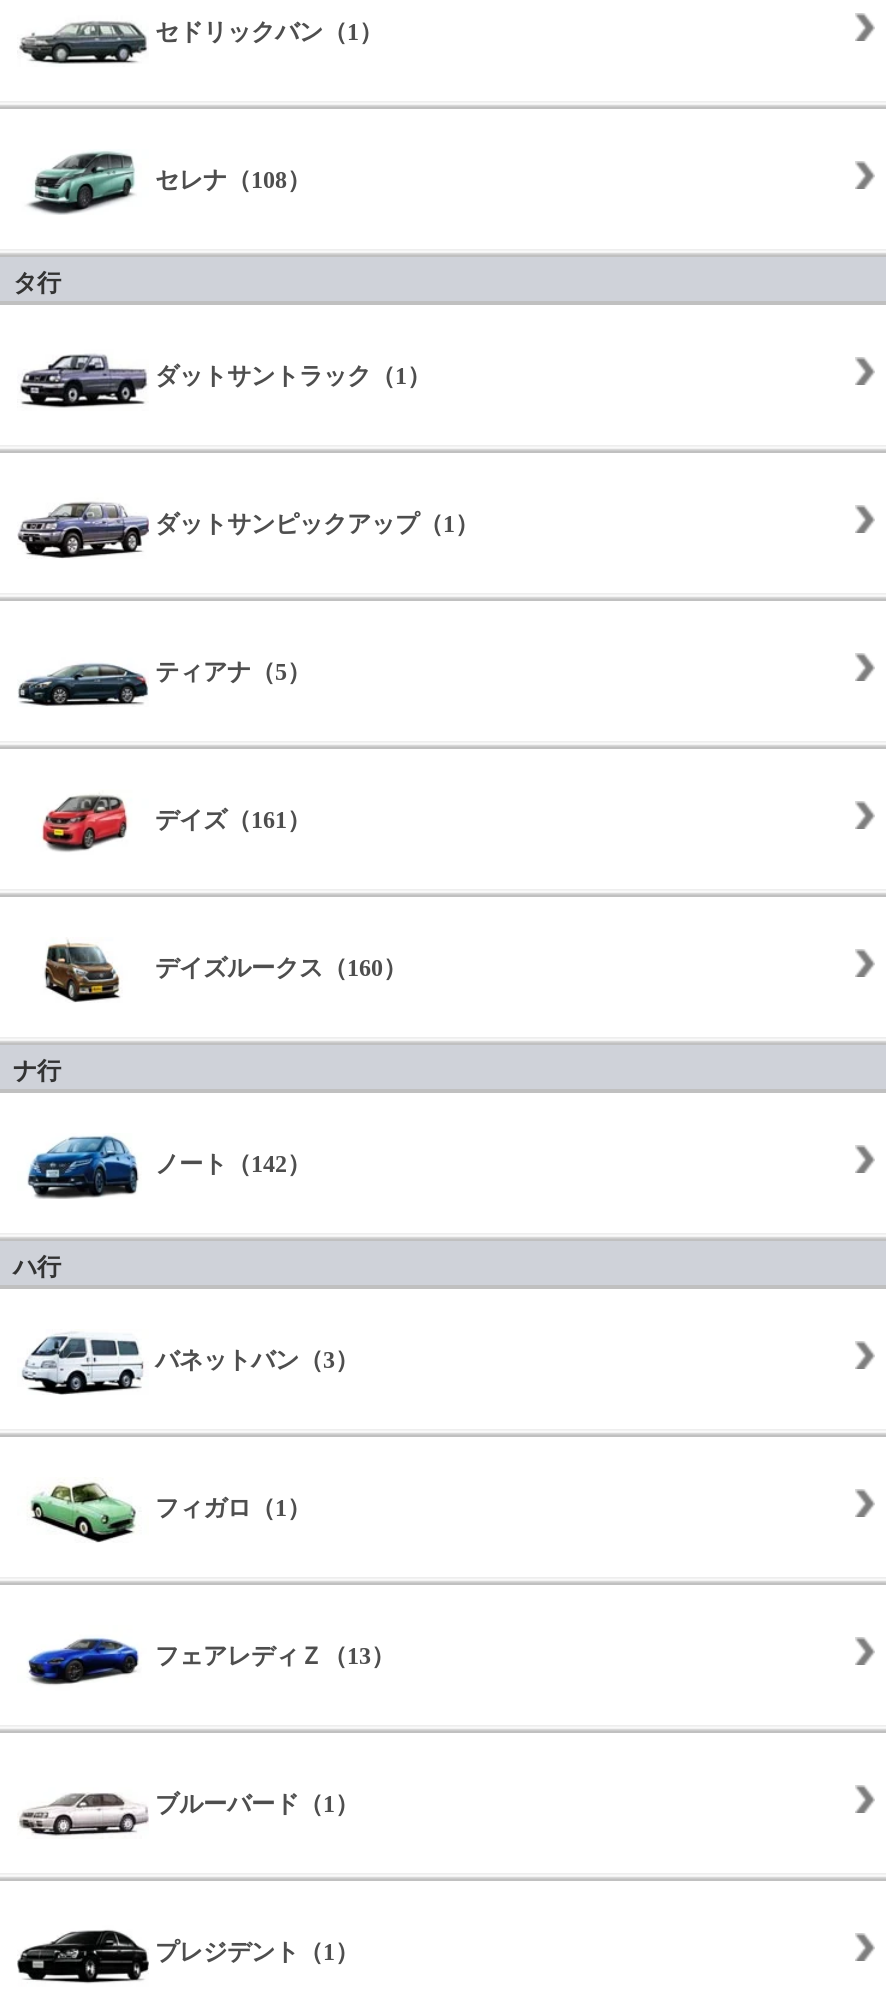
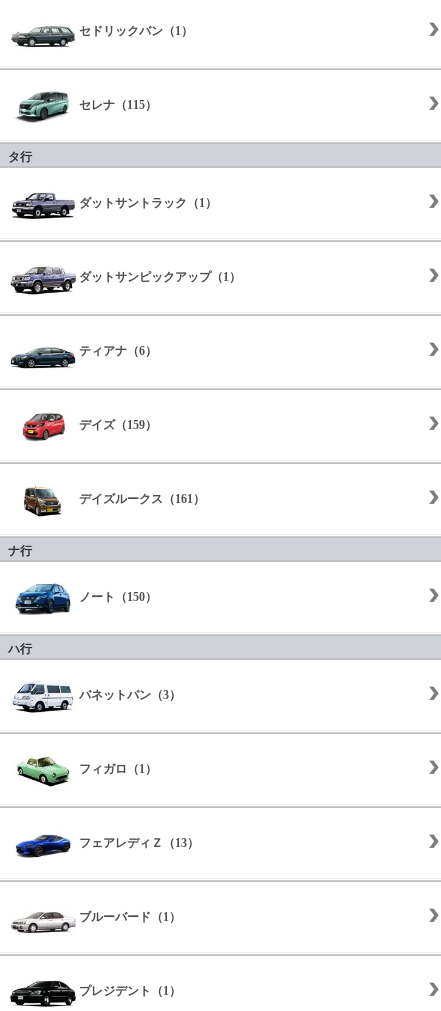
- セレナ（108）
+ セレナ（115）

- ティアナ（5）
+ ティアナ（6）

- デイズ（161）
+ デイズ（159）

- デイズルークス（160）
+ デイズルークス（161）

- ノート（142）
+ ノート（150）
